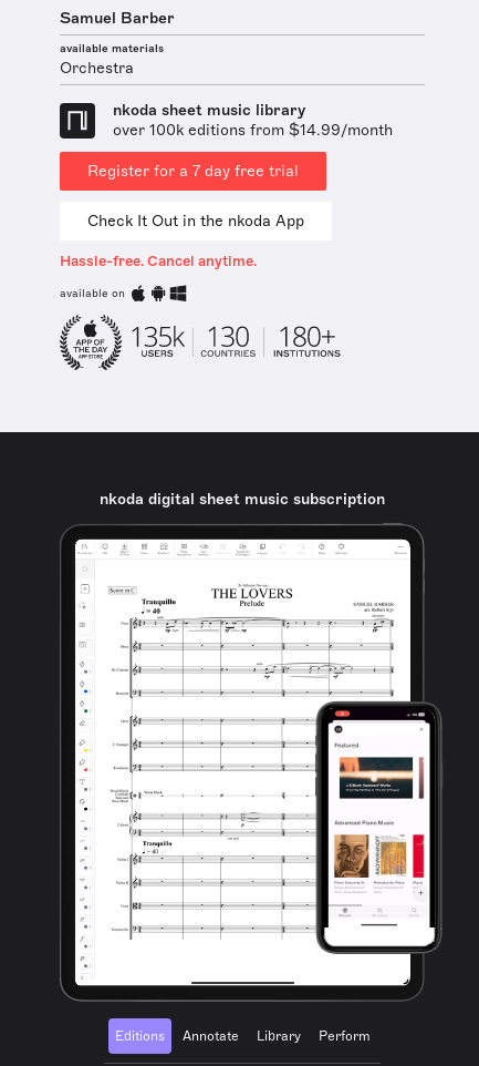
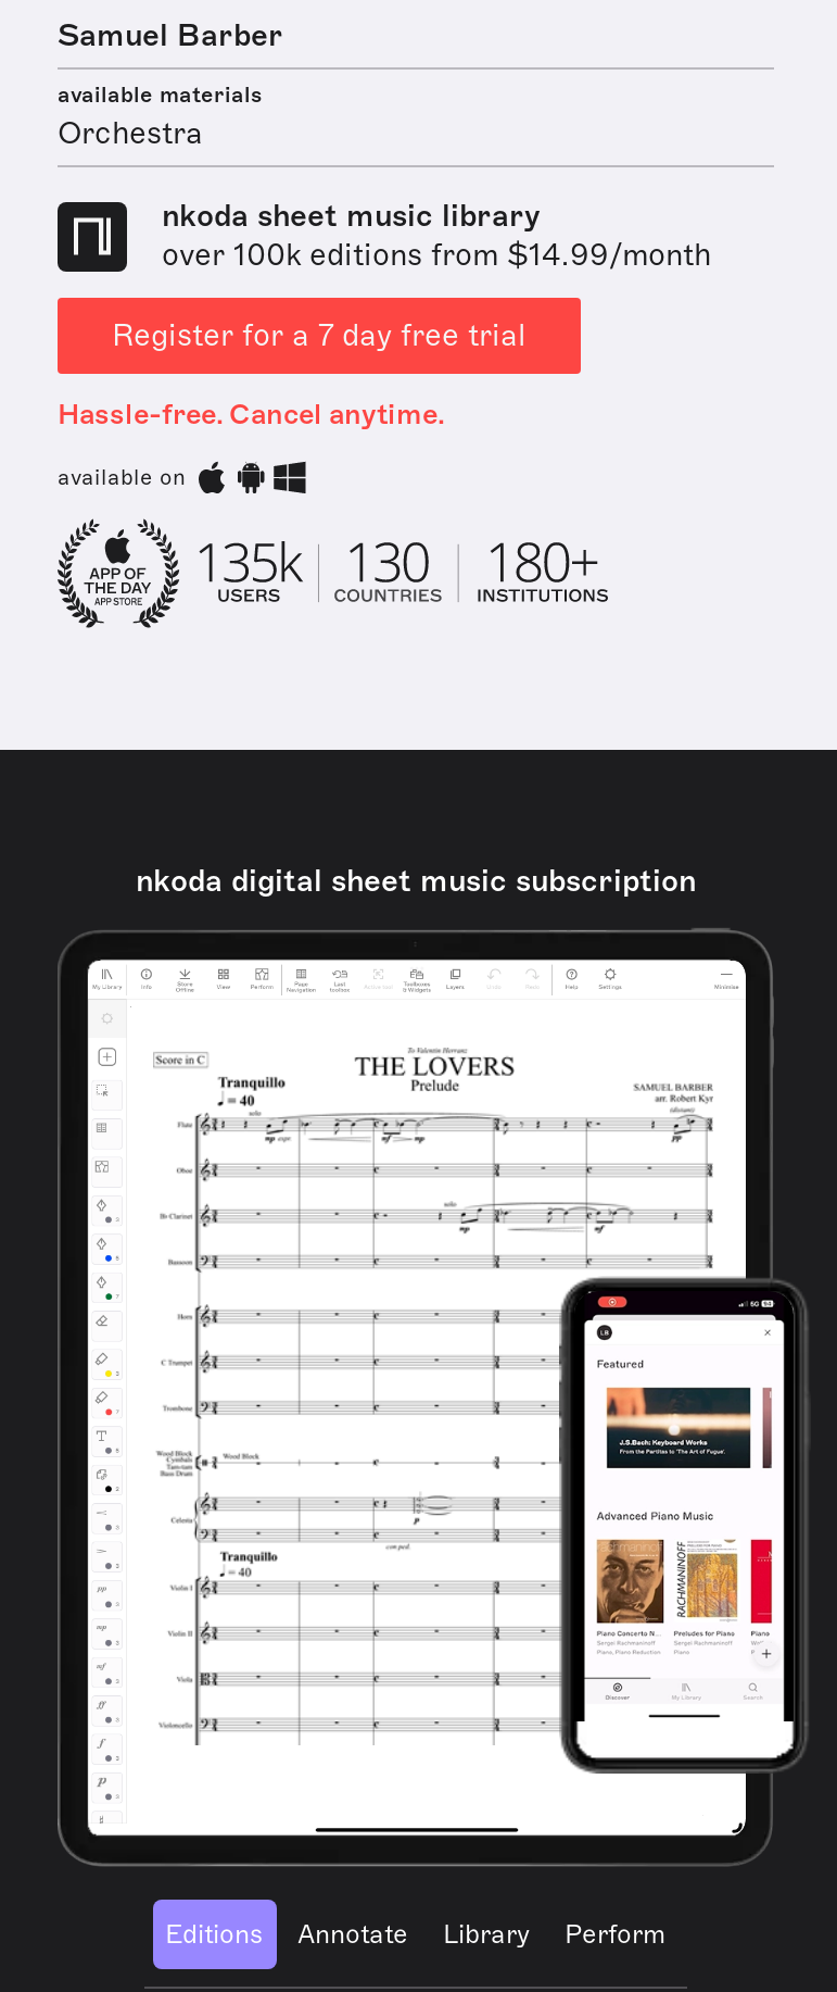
- Check It Out in the nkoda App
